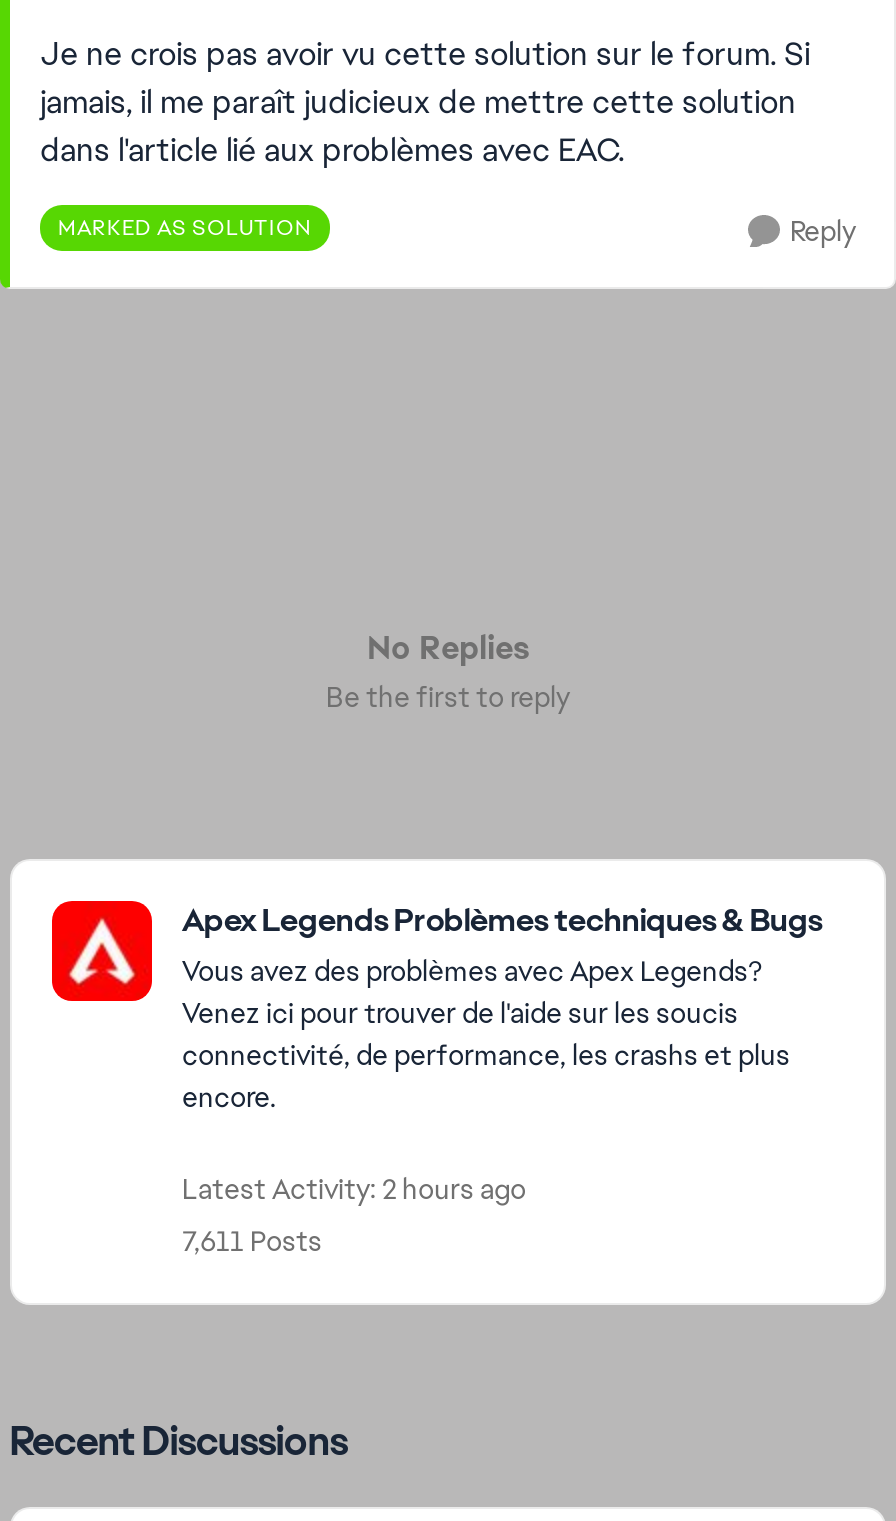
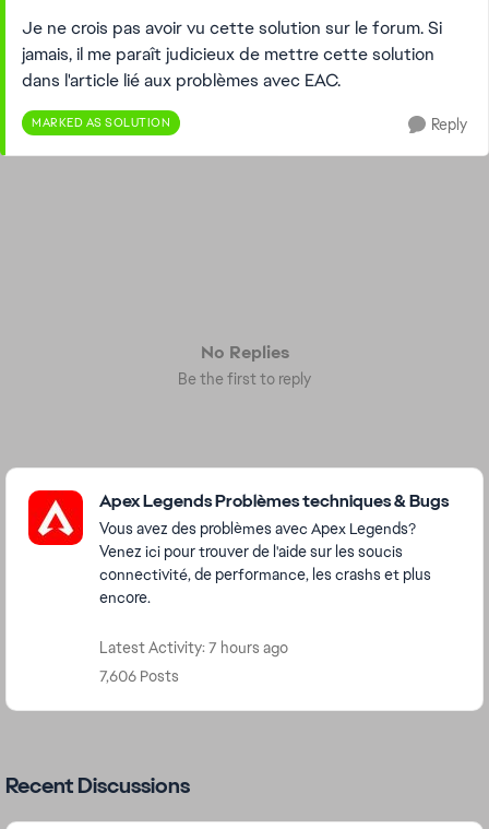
- Latest Activity: 2 hours ago
+ Latest Activity: 7 hours ago

- 7,611 Posts
+ 7,606 Posts
